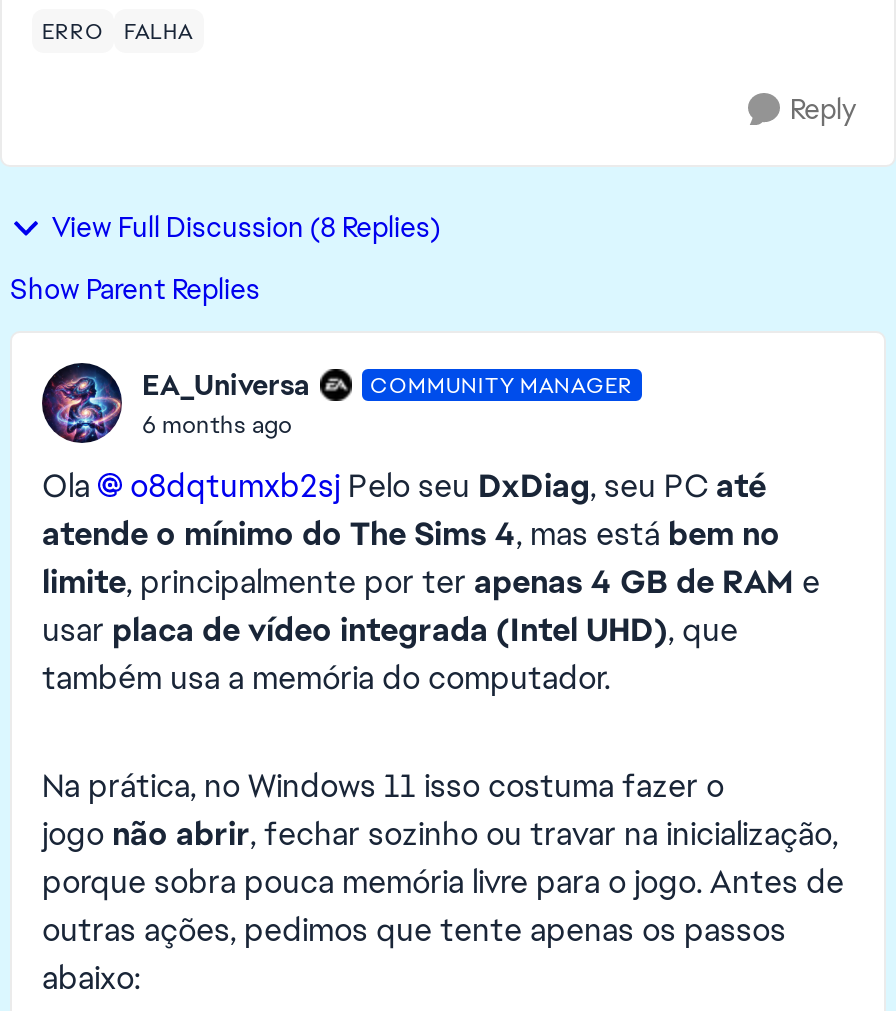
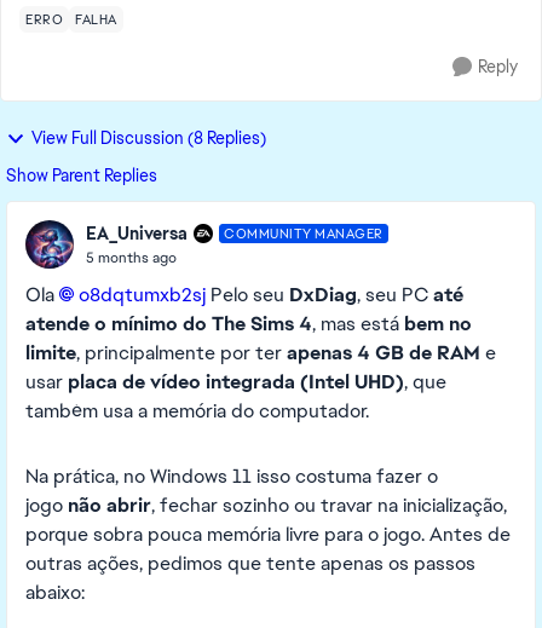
- 6 months ago
+ 5 months ago
